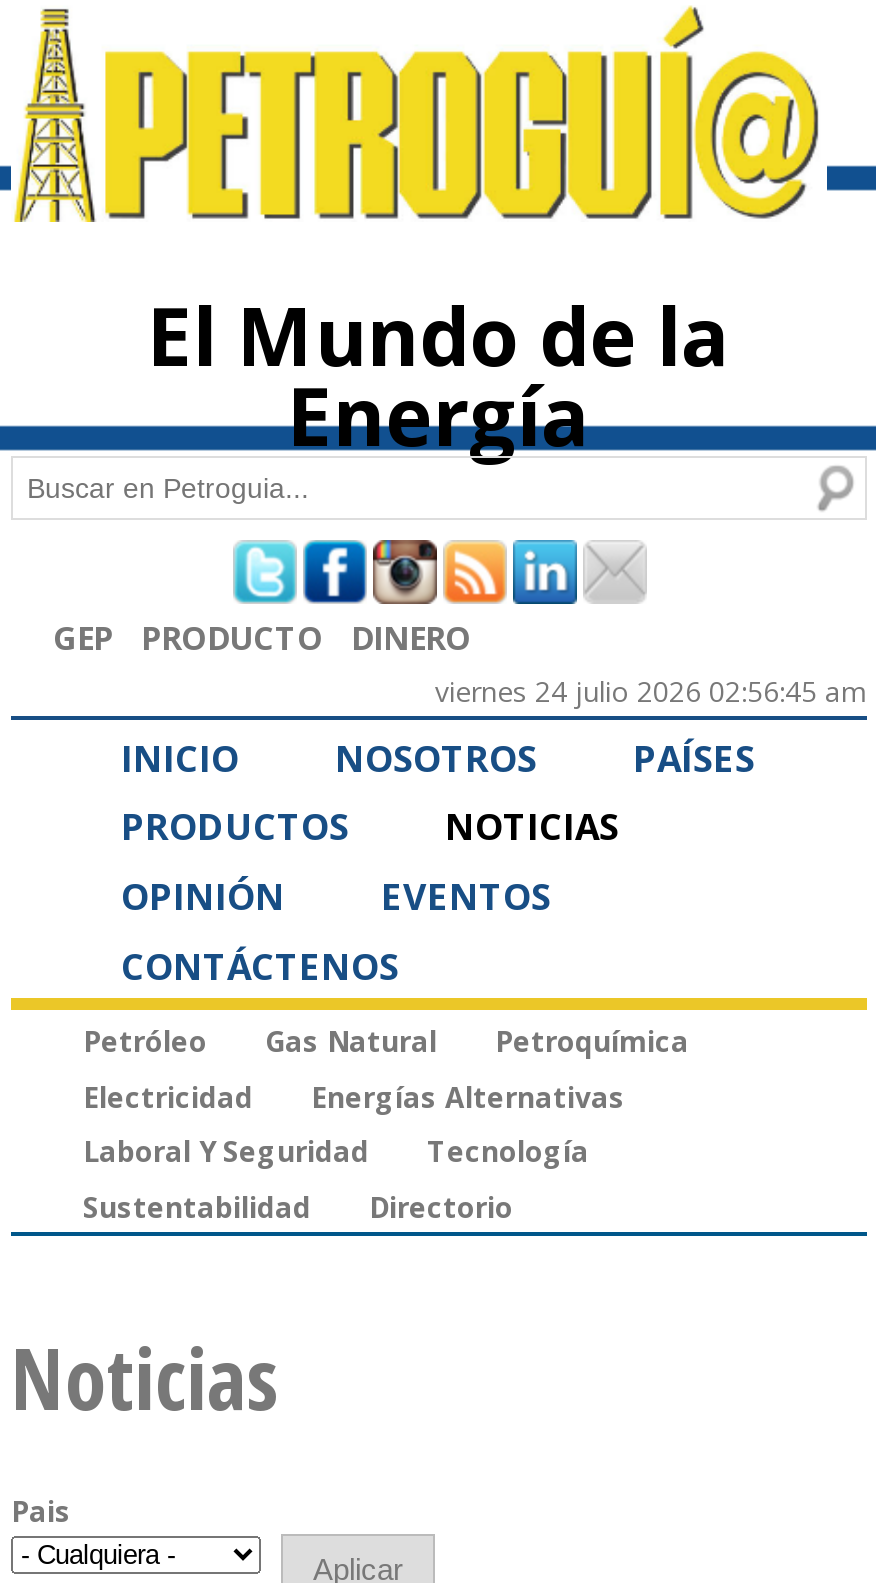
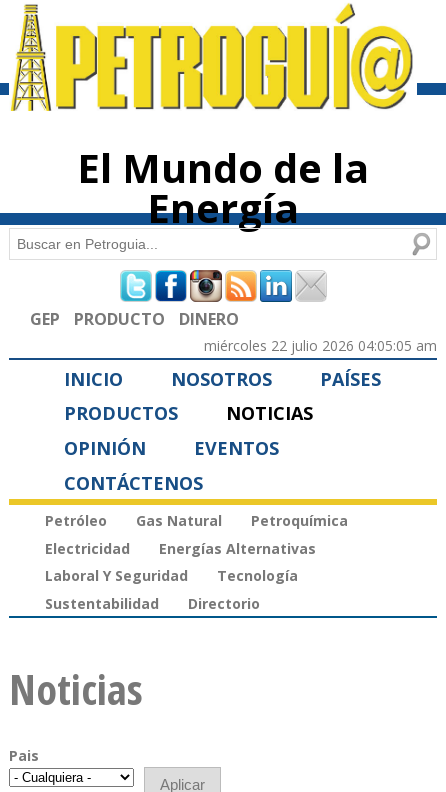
- viernes 24 julio 2026 02:56:45 am
+ miércoles 22 julio 2026 04:05:05 am
